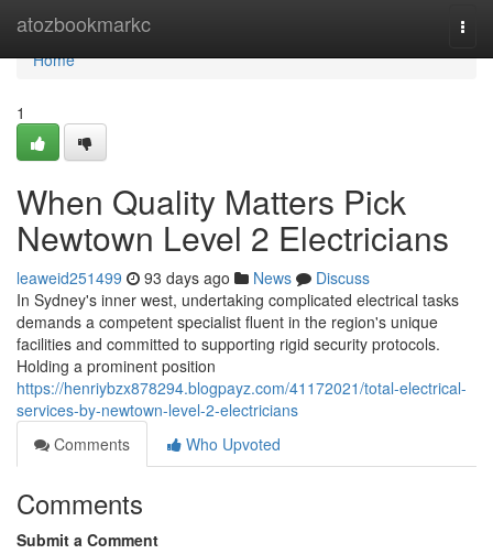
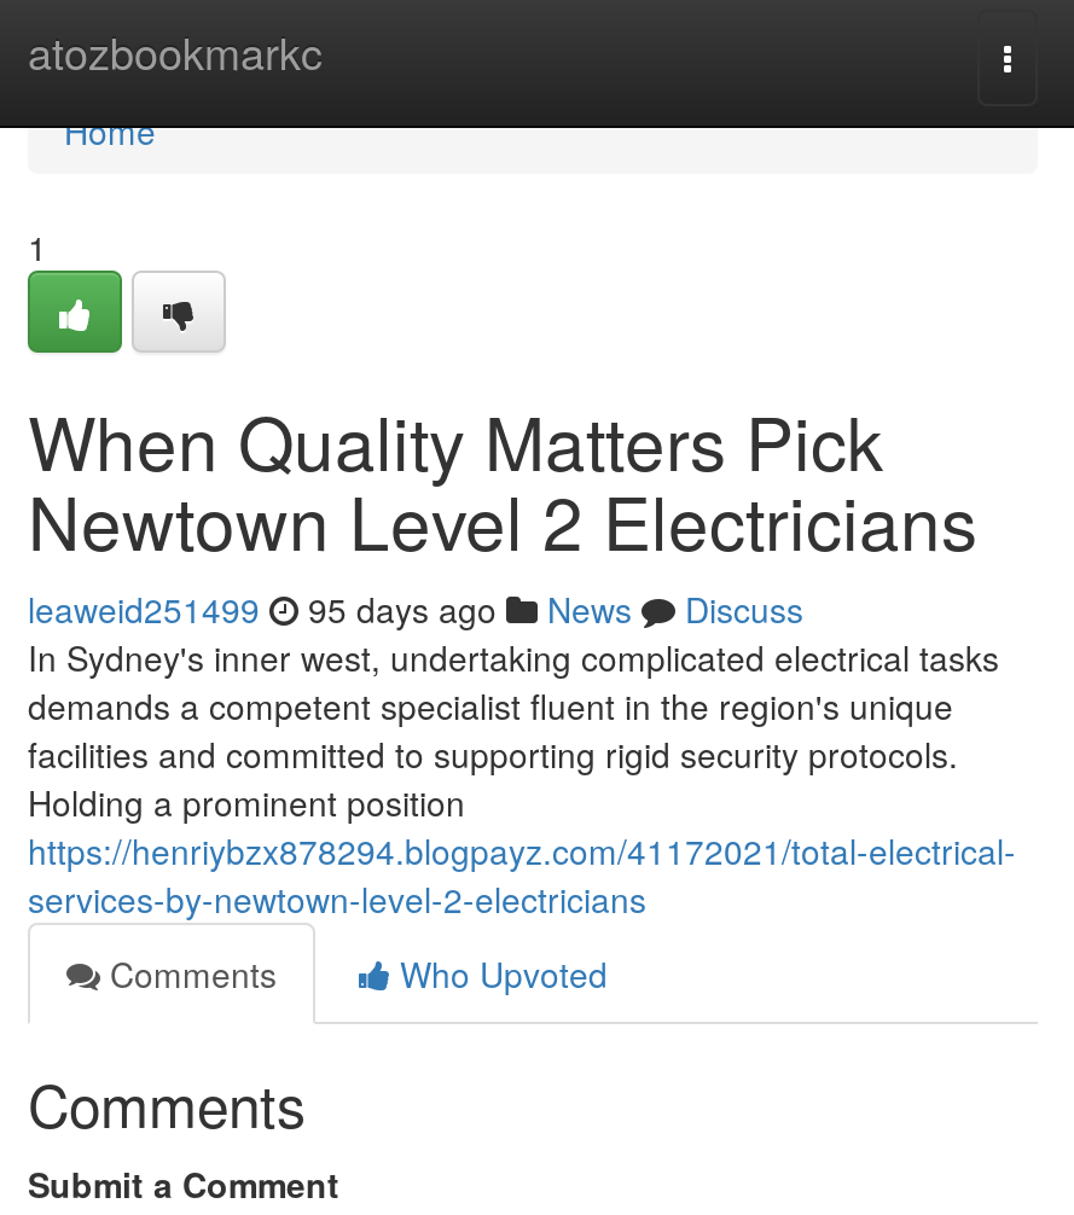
- leaweid251499 93 days ago News Discuss
+ leaweid251499 95 days ago News Discuss
